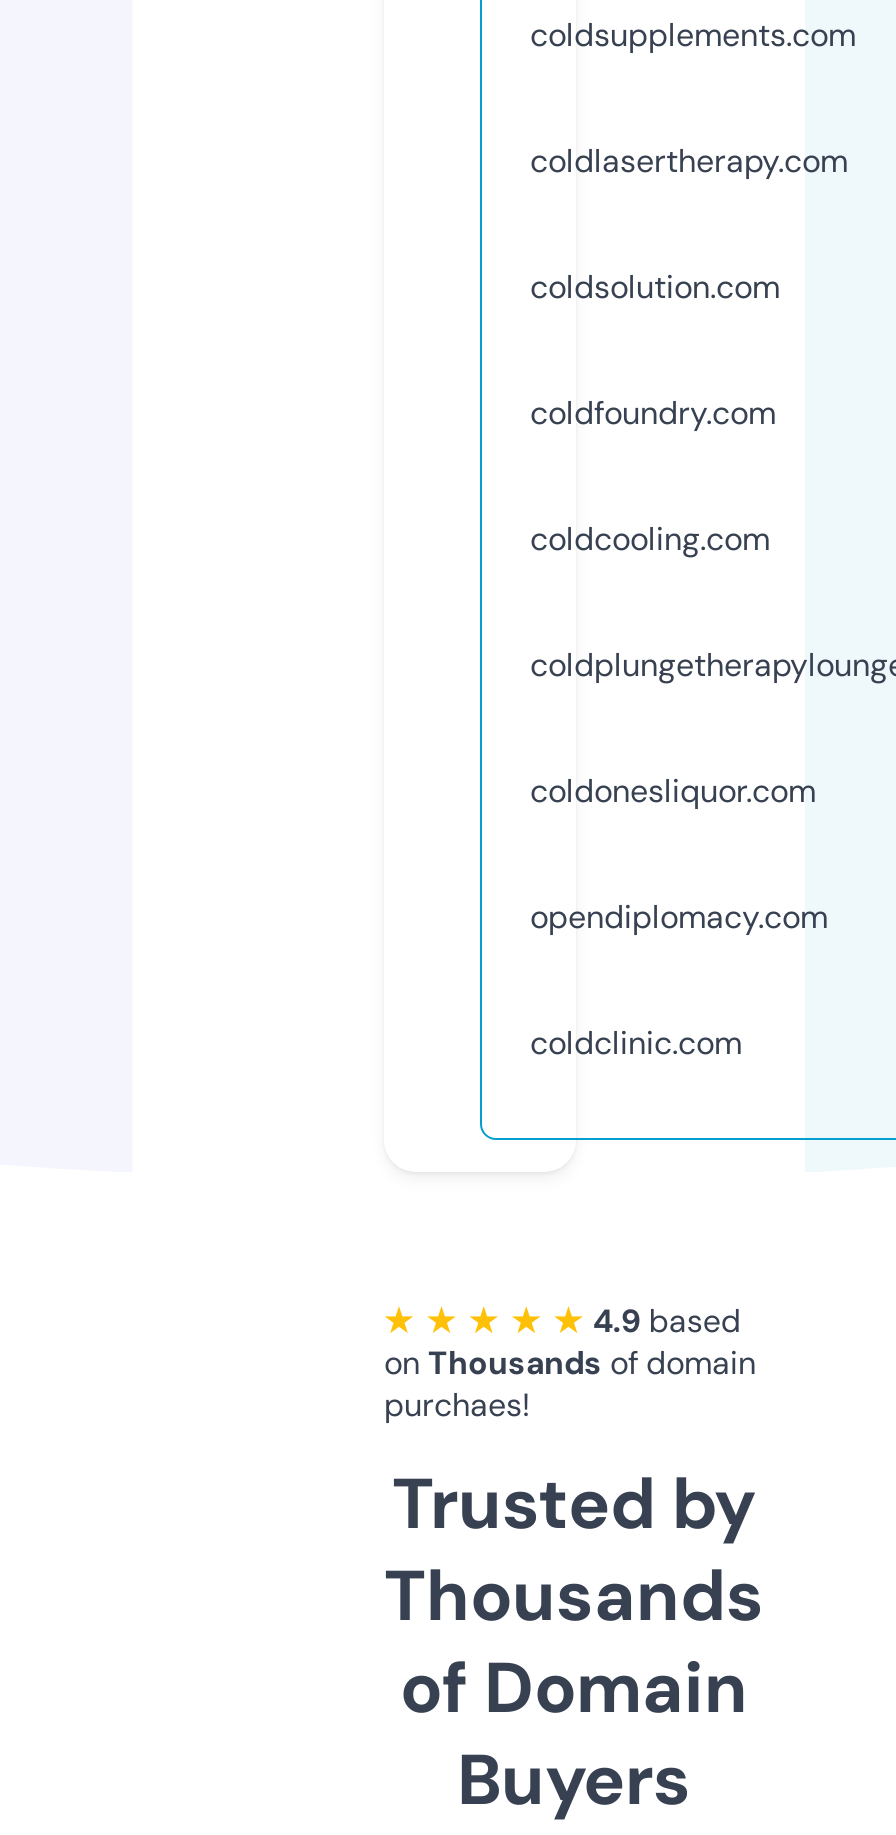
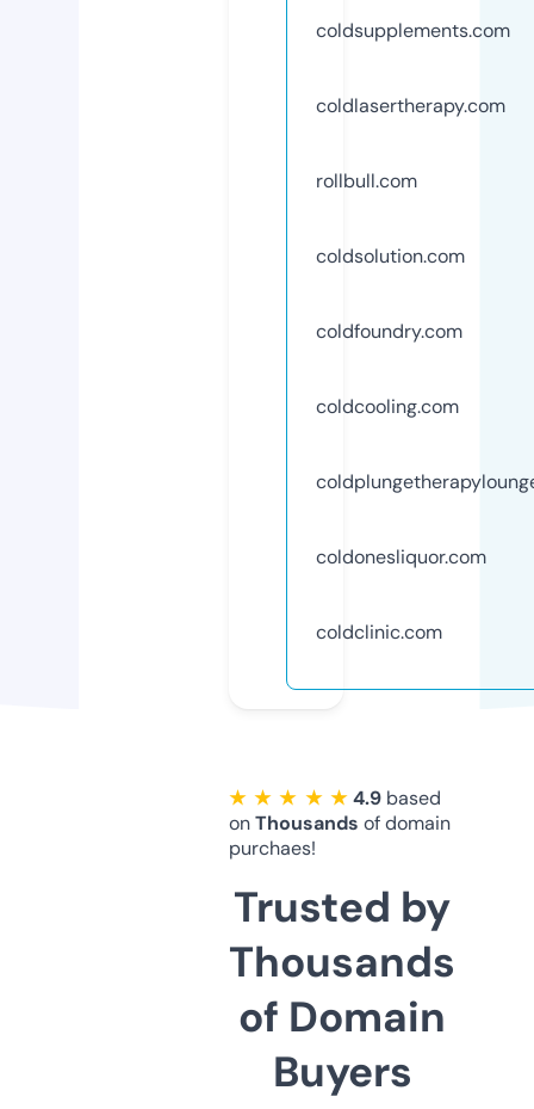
+ rollbull.com

moved down: coldsolution.com | coldfoundry.com | coldcooling.com | coldonesliquor.com

- opendiplomacy.com
